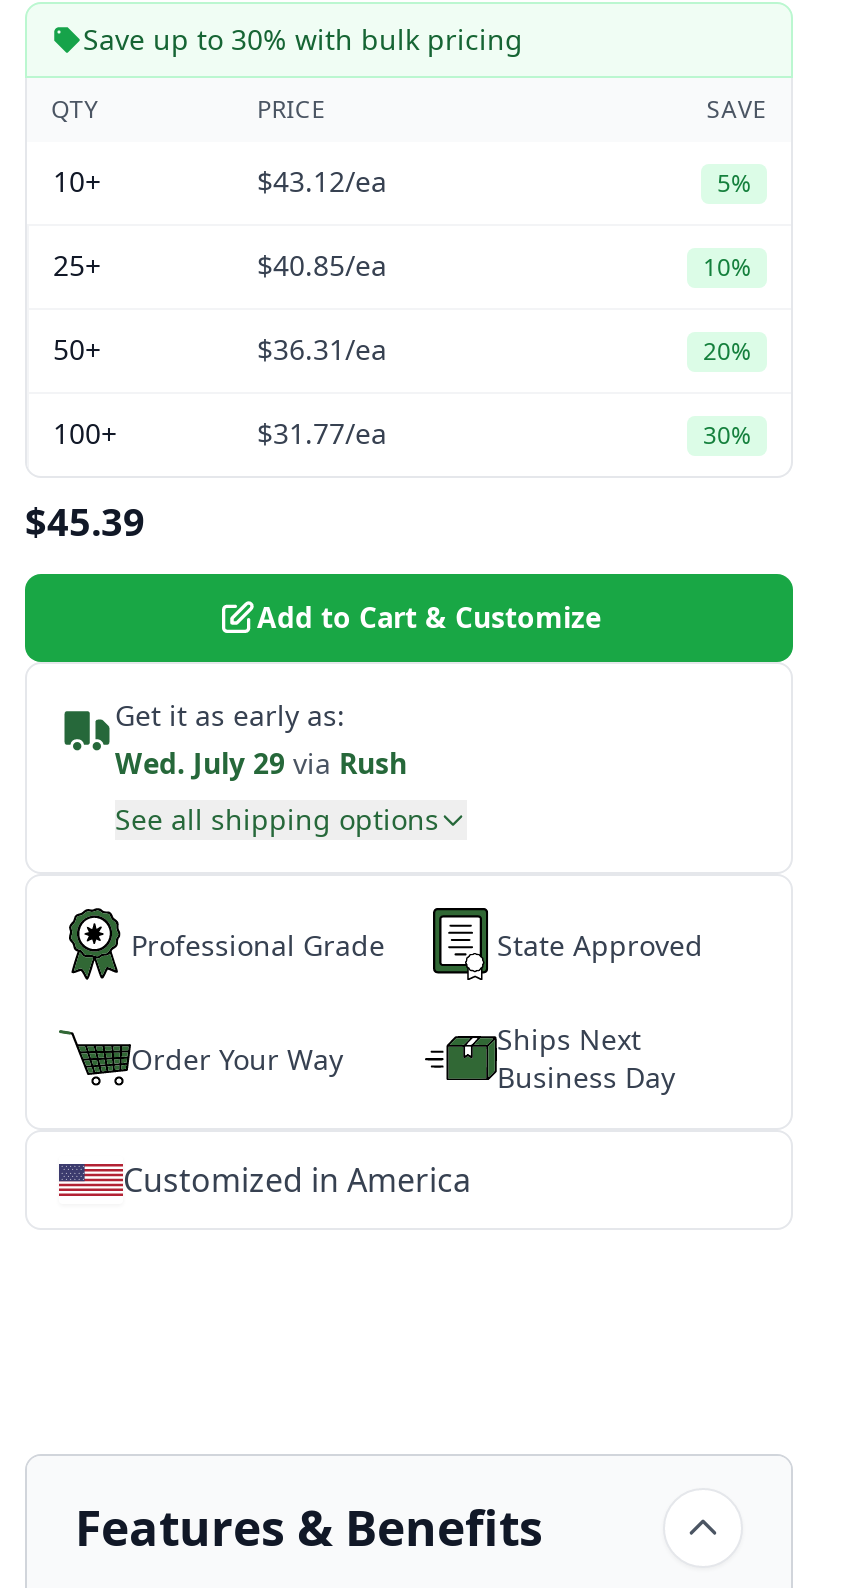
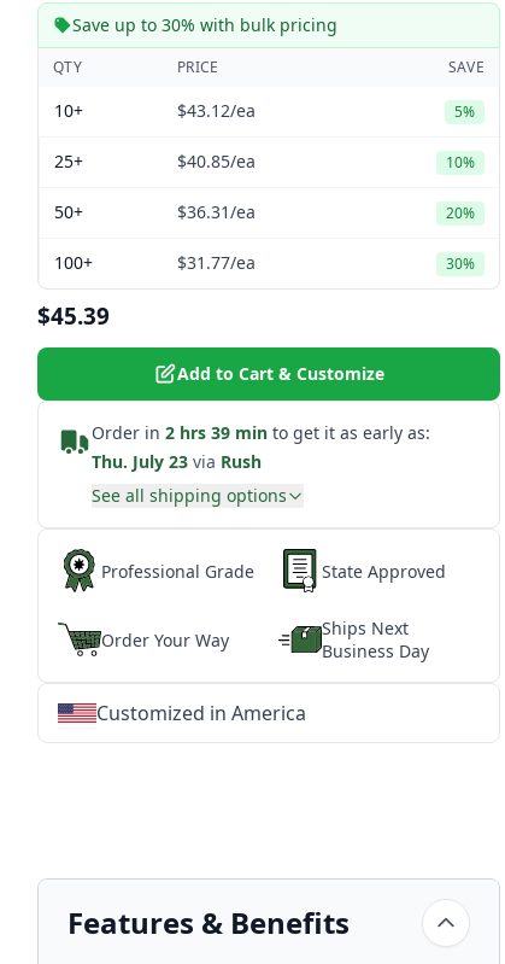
- Get it as early as:
- Wed. July 29 via Rush
+ Order in 2 hrs 39 min to get it as early as:
+ Thu. July 23 via Rush
